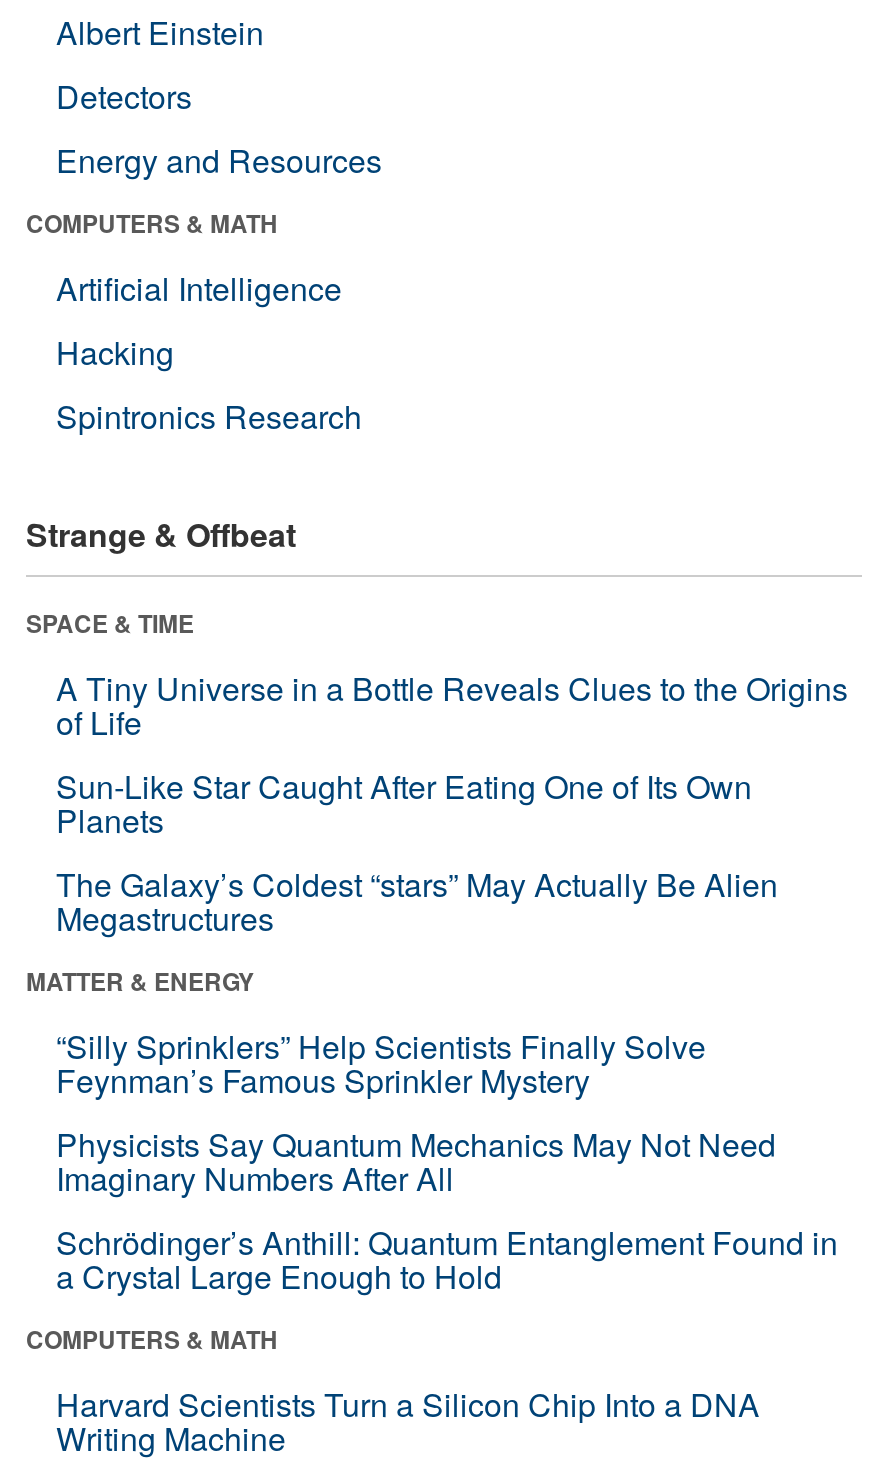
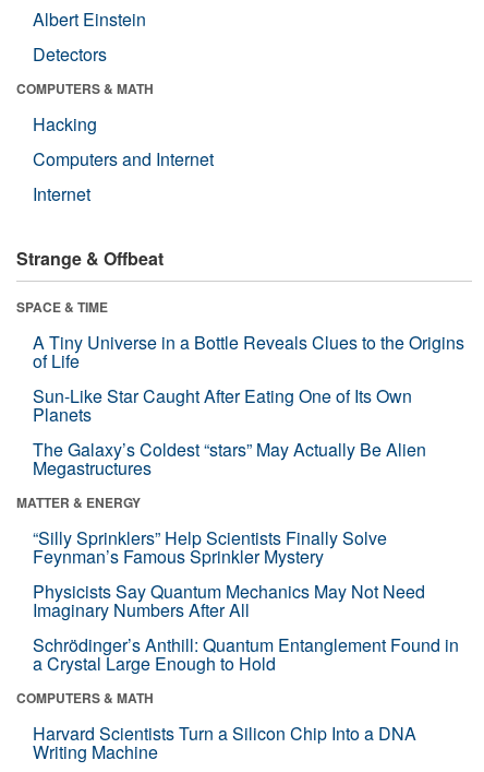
- Energy and Resources

- Artificial Intelligence

moved up: Hacking

- Spintronics Research
+ Computers and Internet
+ Internet
